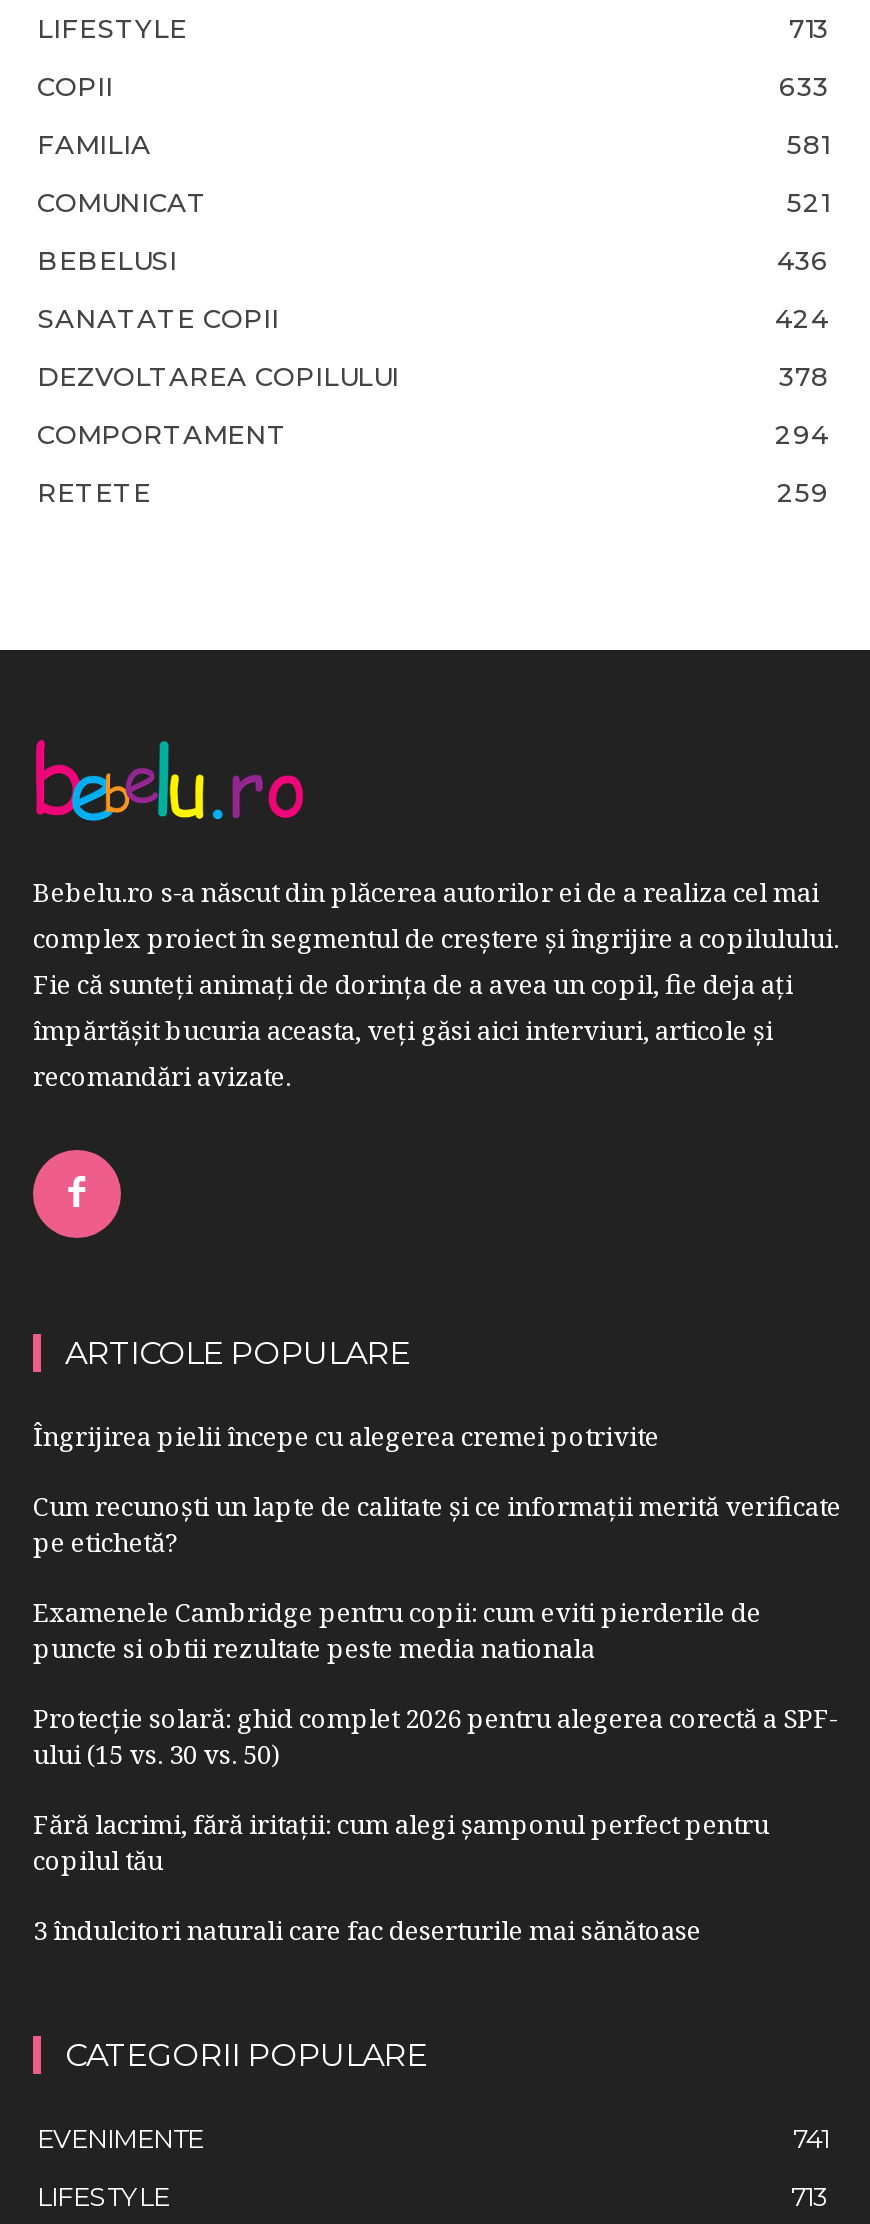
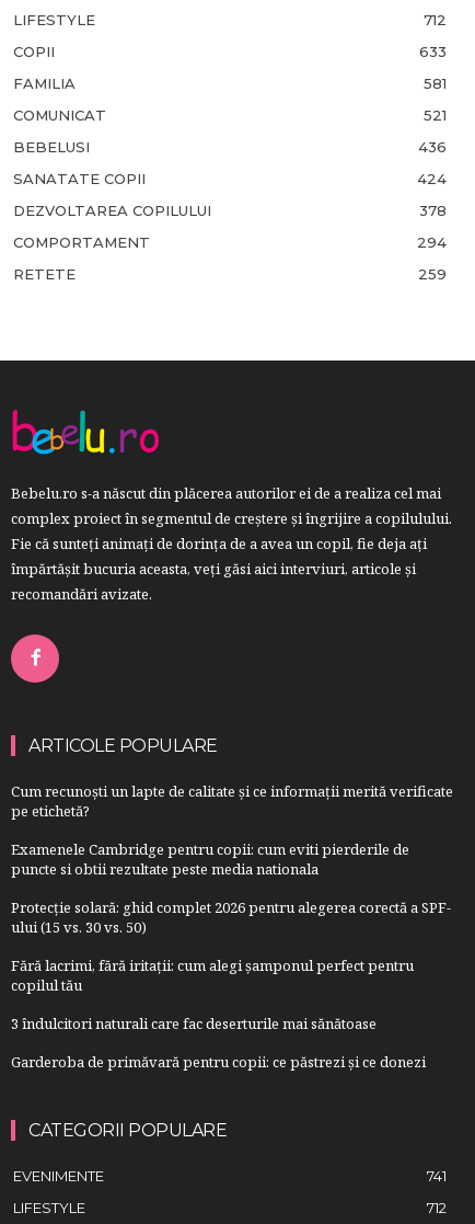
- 713
+ 712

- Îngrijirea pielii începe cu alegerea cremei potrivite

moved up: Cum recunoști un lapte de calitate și ce informații merită verificate | pe etichetă? | Examenele Cambridge pentru copii: cum eviti pierderile de | ... | copilul tău | 3 îndulcitori naturali care fac deserturile mai sănătoase

+ Garderoba de primăvară pentru copii: ce păstrezi și ce donezi

- 713
+ 712
